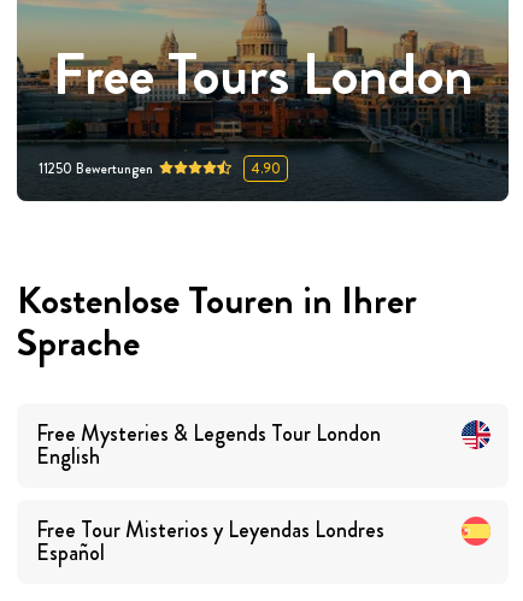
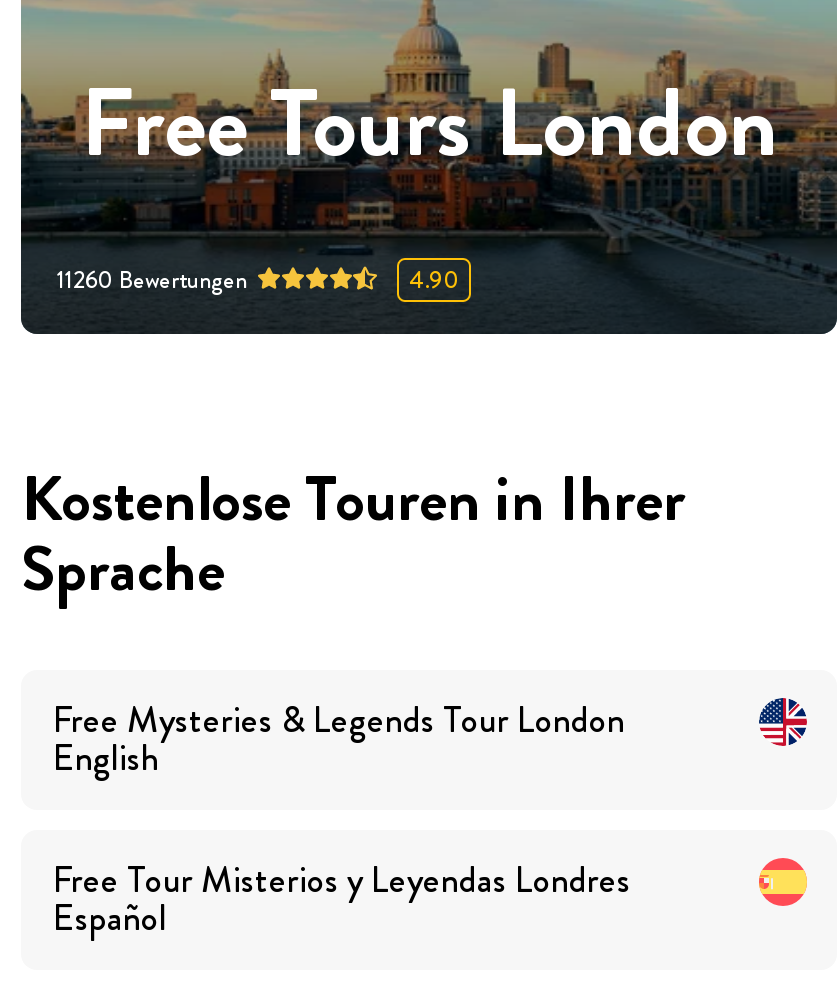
- 11250 Bewertungen
+ 11260 Bewertungen
